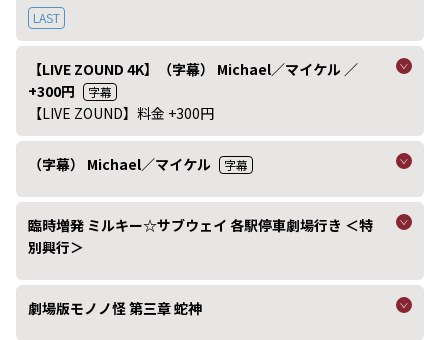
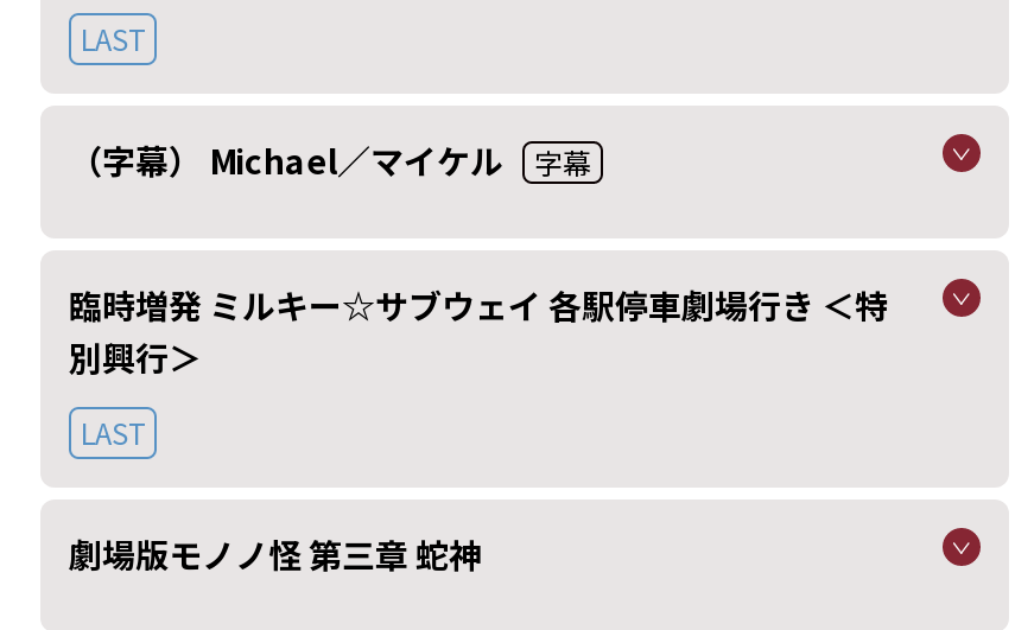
- 【LIVE ZOUND 4K】（字幕） Michael／マイケル ／
- +300円 字幕
- 【LIVE ZOUND】料金 +300円

moved up: （字幕） Michael／マイケル 字幕 | 別興行＞

+ LAST
